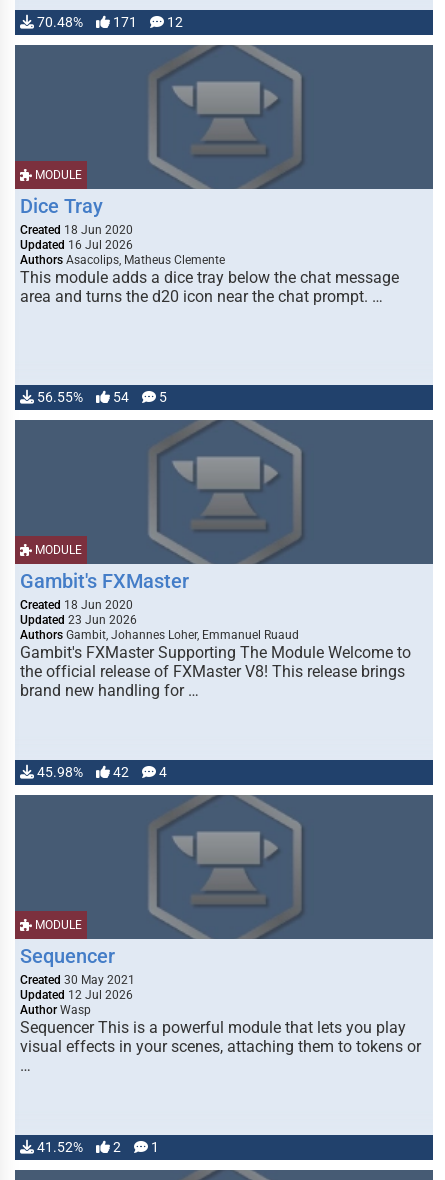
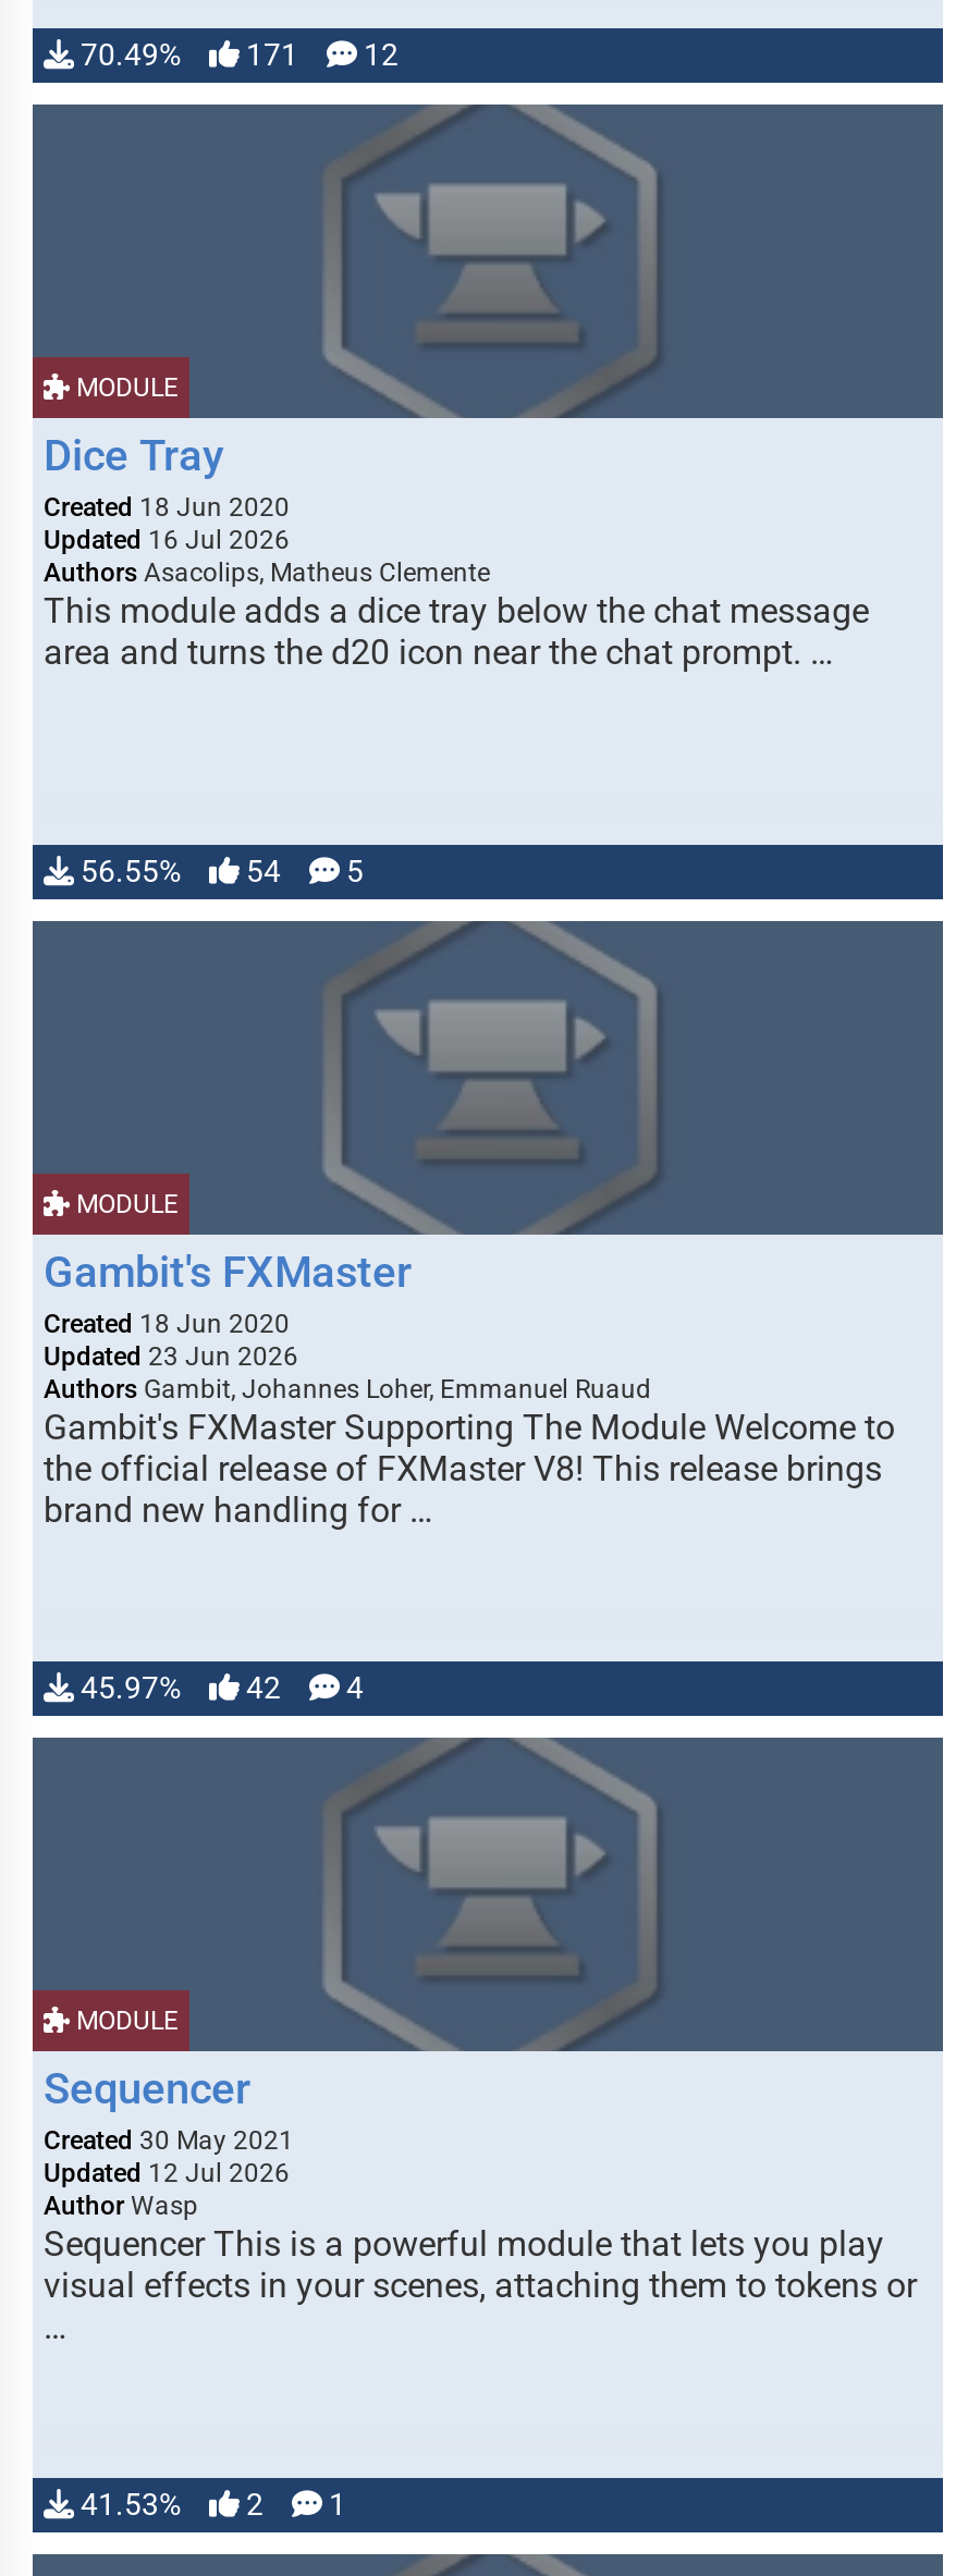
- 70.48% 171 12
+ 70.49% 171 12

- 45.98% 42 4
+ 45.97% 42 4

- 41.52% 2 1
+ 41.53% 2 1
